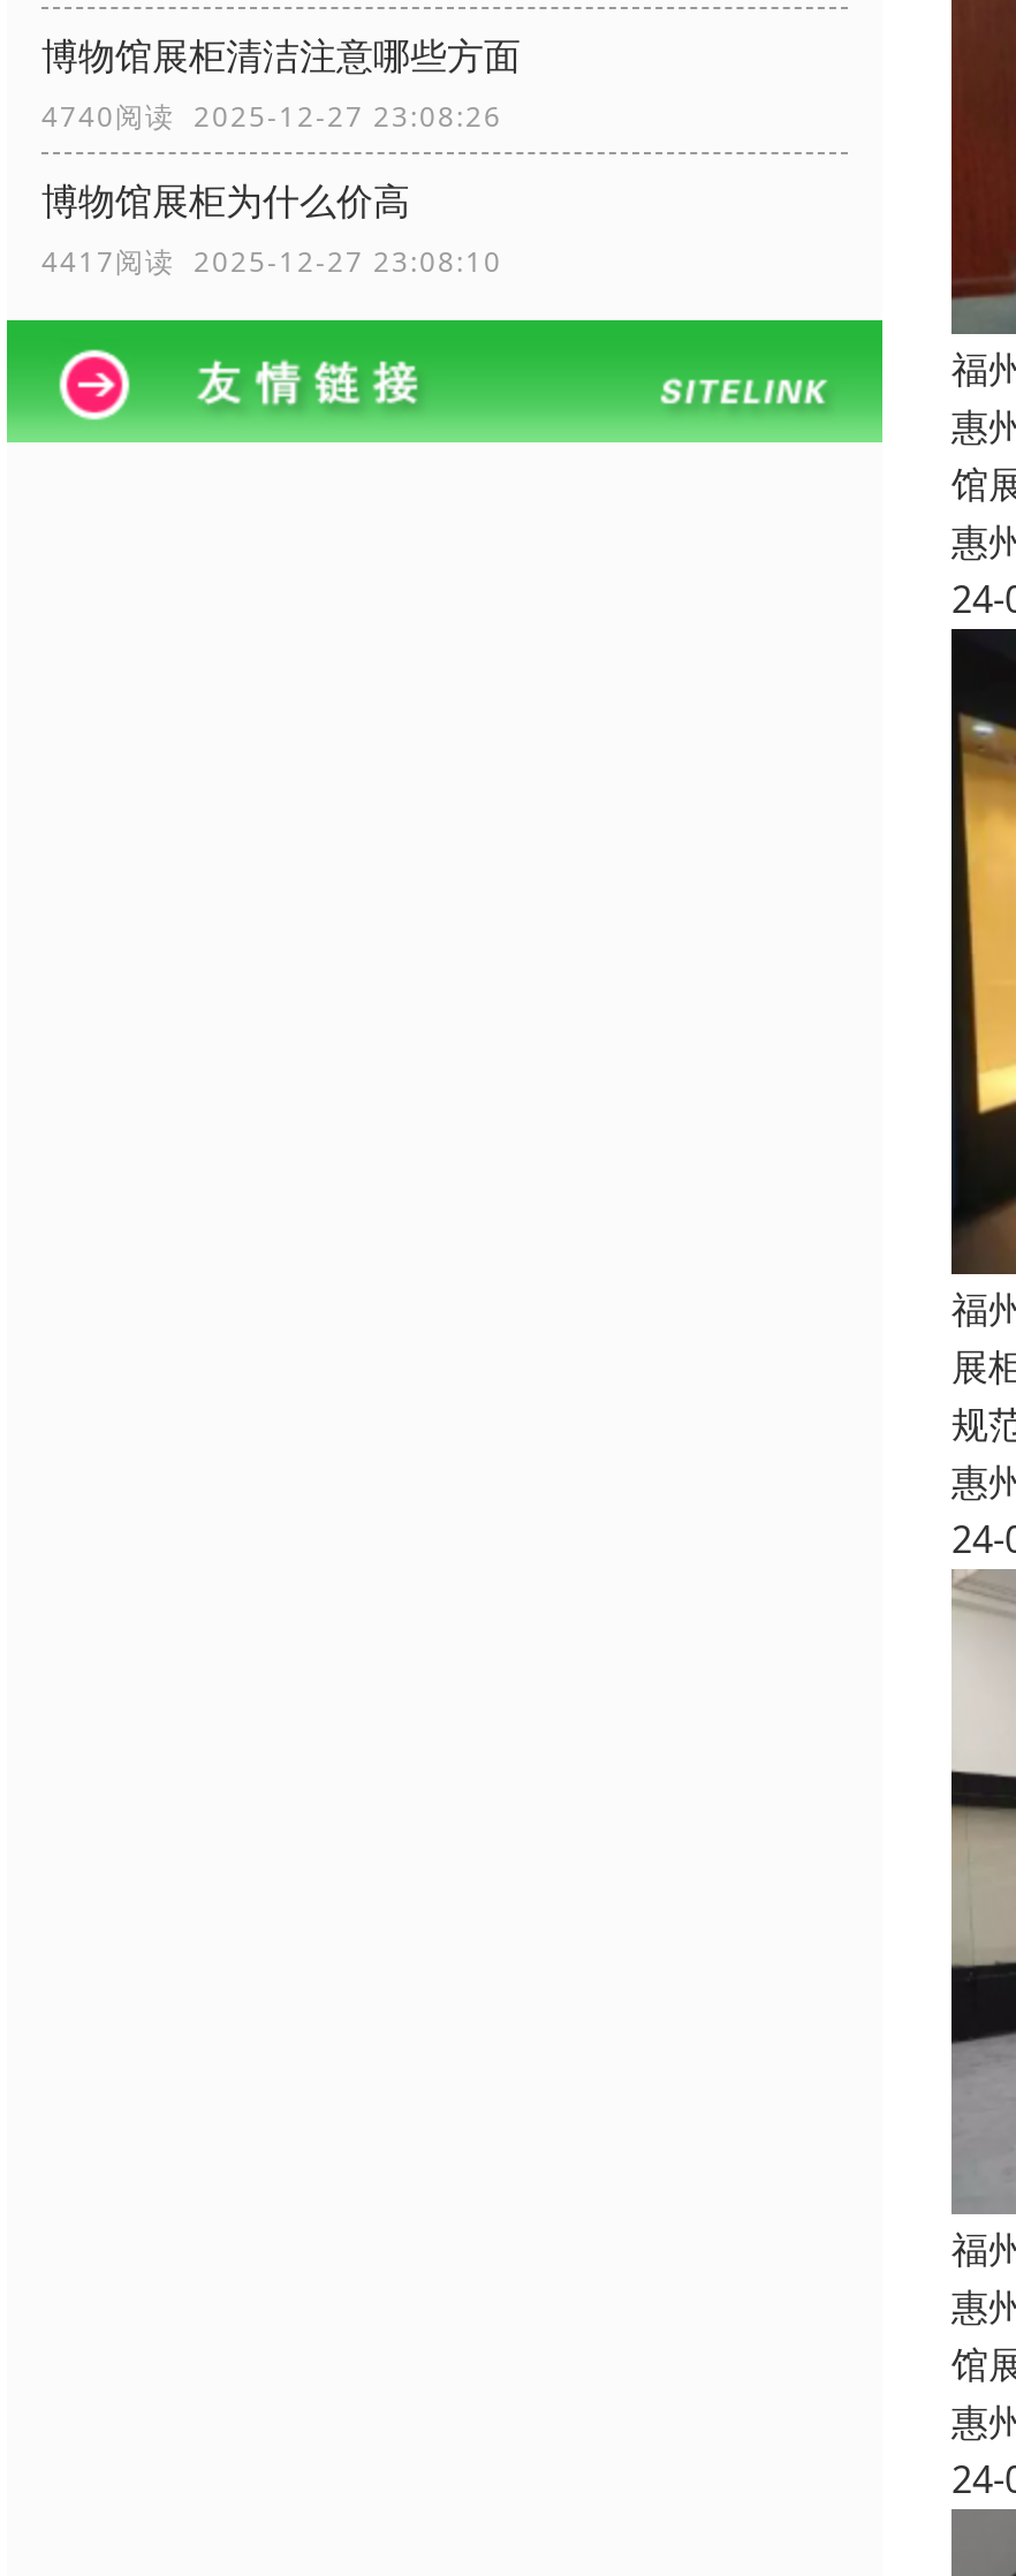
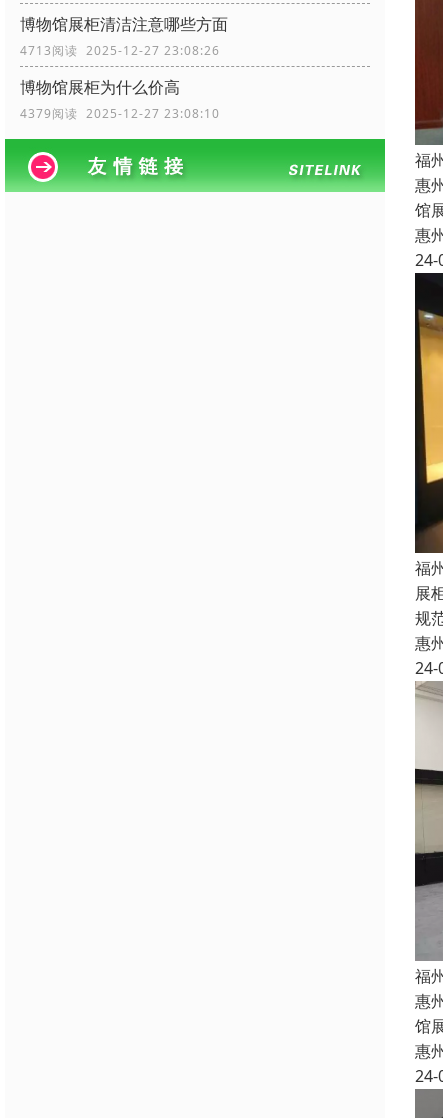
- 4740阅读 2025-12-27 23:08:26
+ 4713阅读 2025-12-27 23:08:26

- 4417阅读 2025-12-27 23:08:10
+ 4379阅读 2025-12-27 23:08:10
